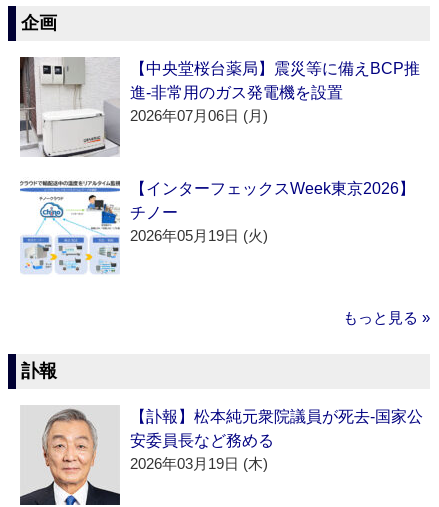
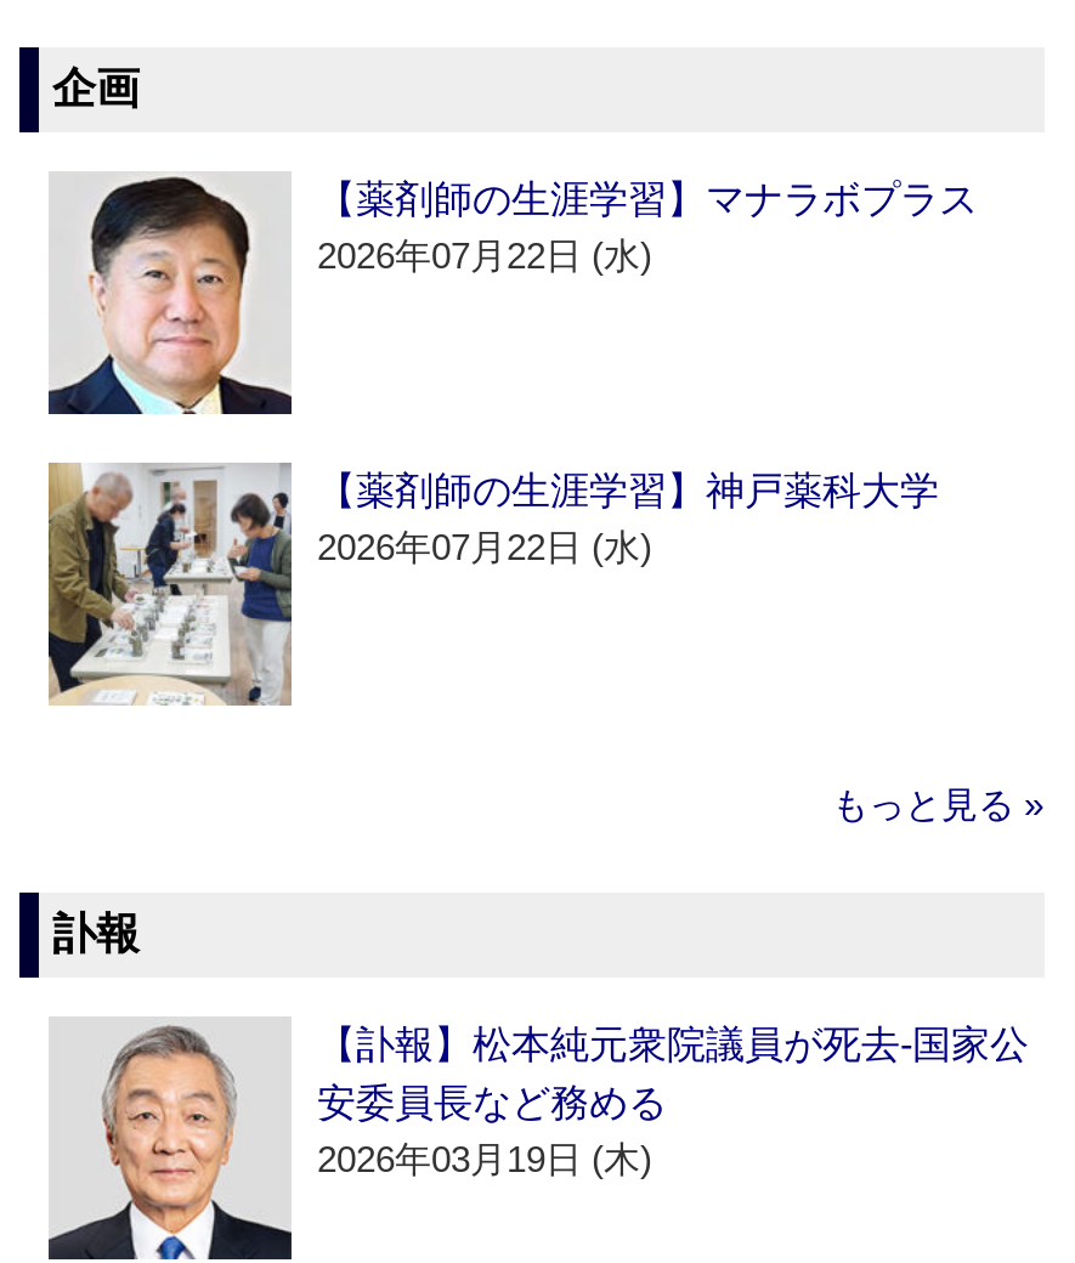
- [image]
- 【中央堂桜台薬局】震災等に備えBCP推
- 進‐非常用のガス発電機を設置
- 2026年07月06日 (月)
+ [image]
+ 【薬剤師の生涯学習】マナラボプラス
+ 2026年07月22日 (水)

- [image]
- 【インターフェックスWeek東京2026】
- チノー
- 2026年05月19日 (火)
+ [image]
+ 【薬剤師の生涯学習】神戸薬科大学
+ 2026年07月22日 (水)
